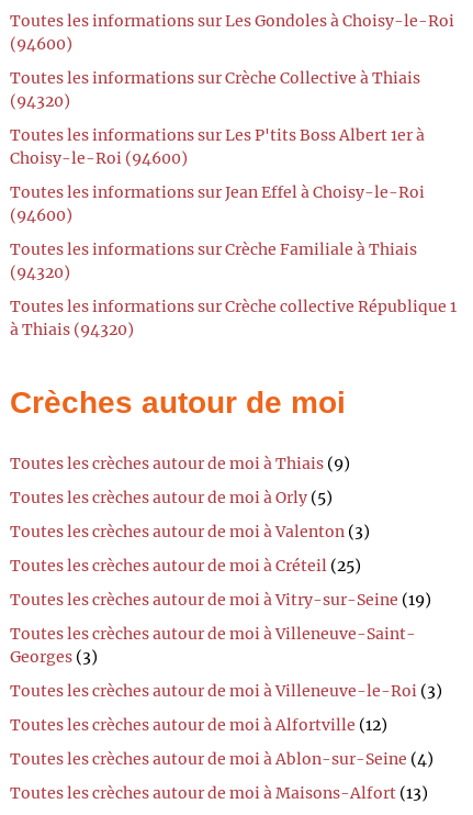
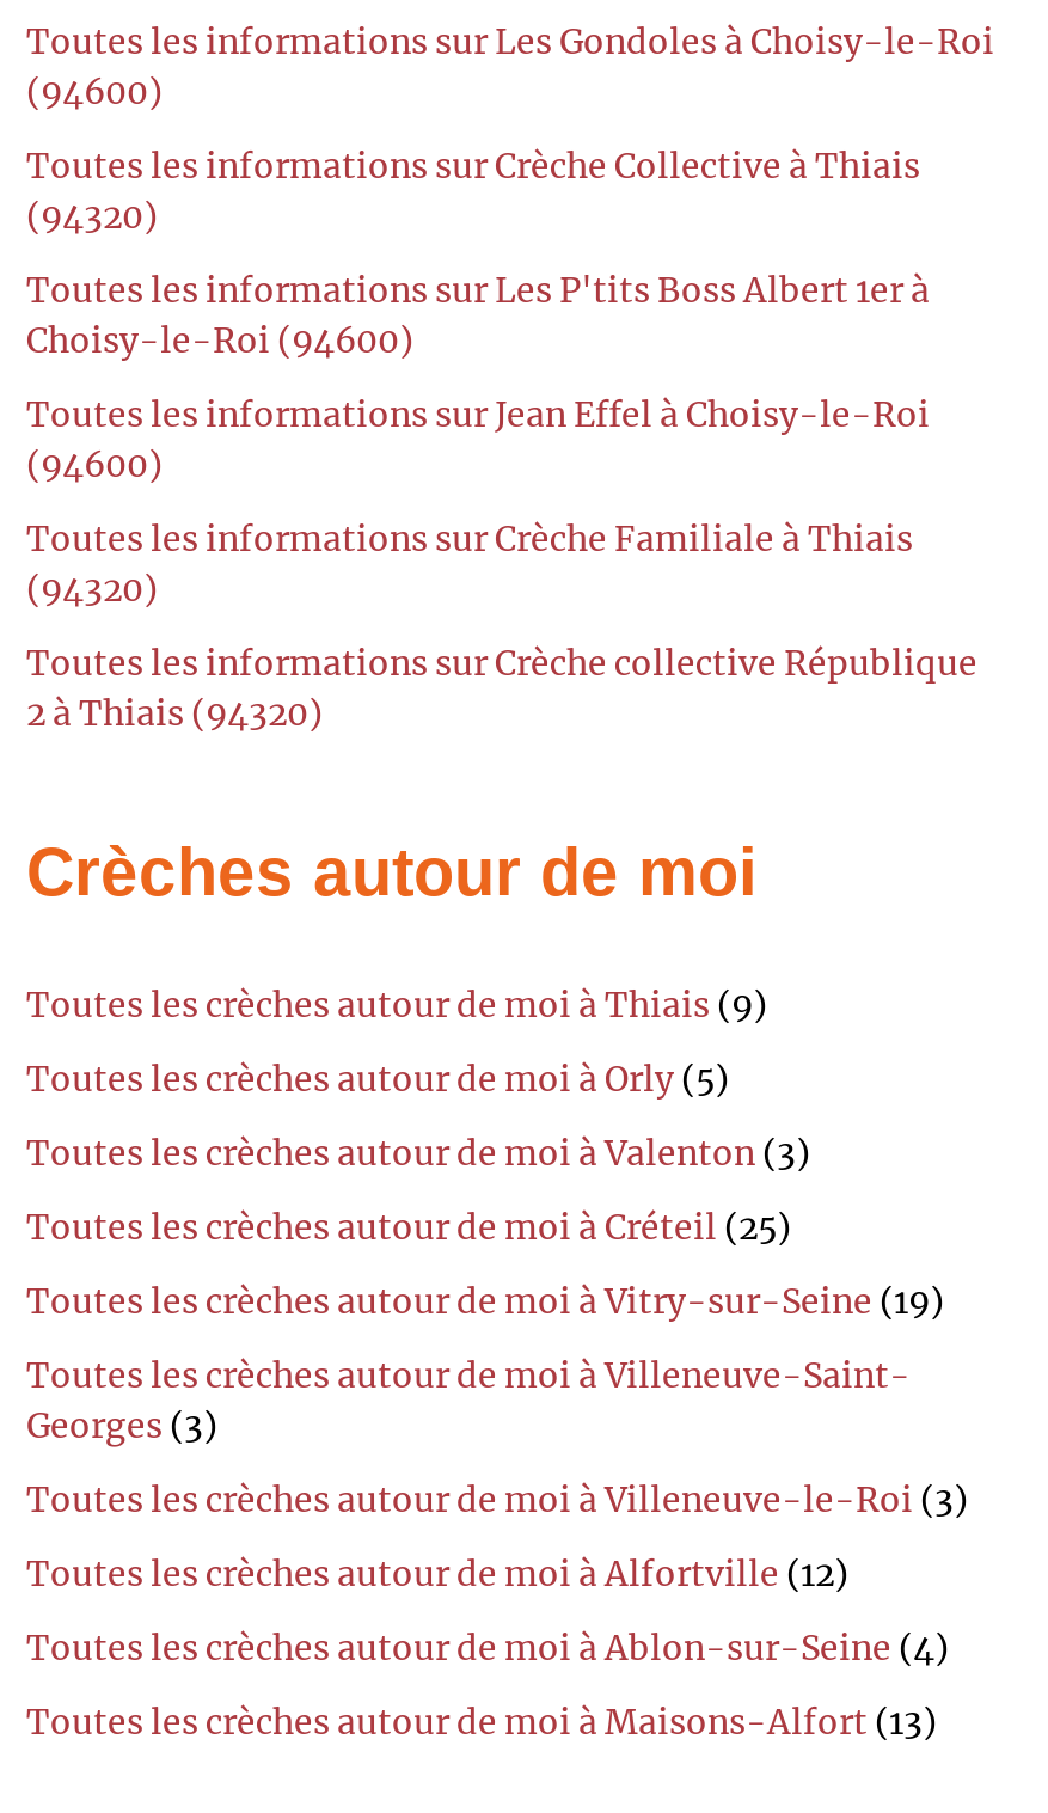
- Toutes les informations sur Crèche collective République 1
- à Thiais (94320)
+ Toutes les informations sur Crèche collective République
+ 2 à Thiais (94320)
